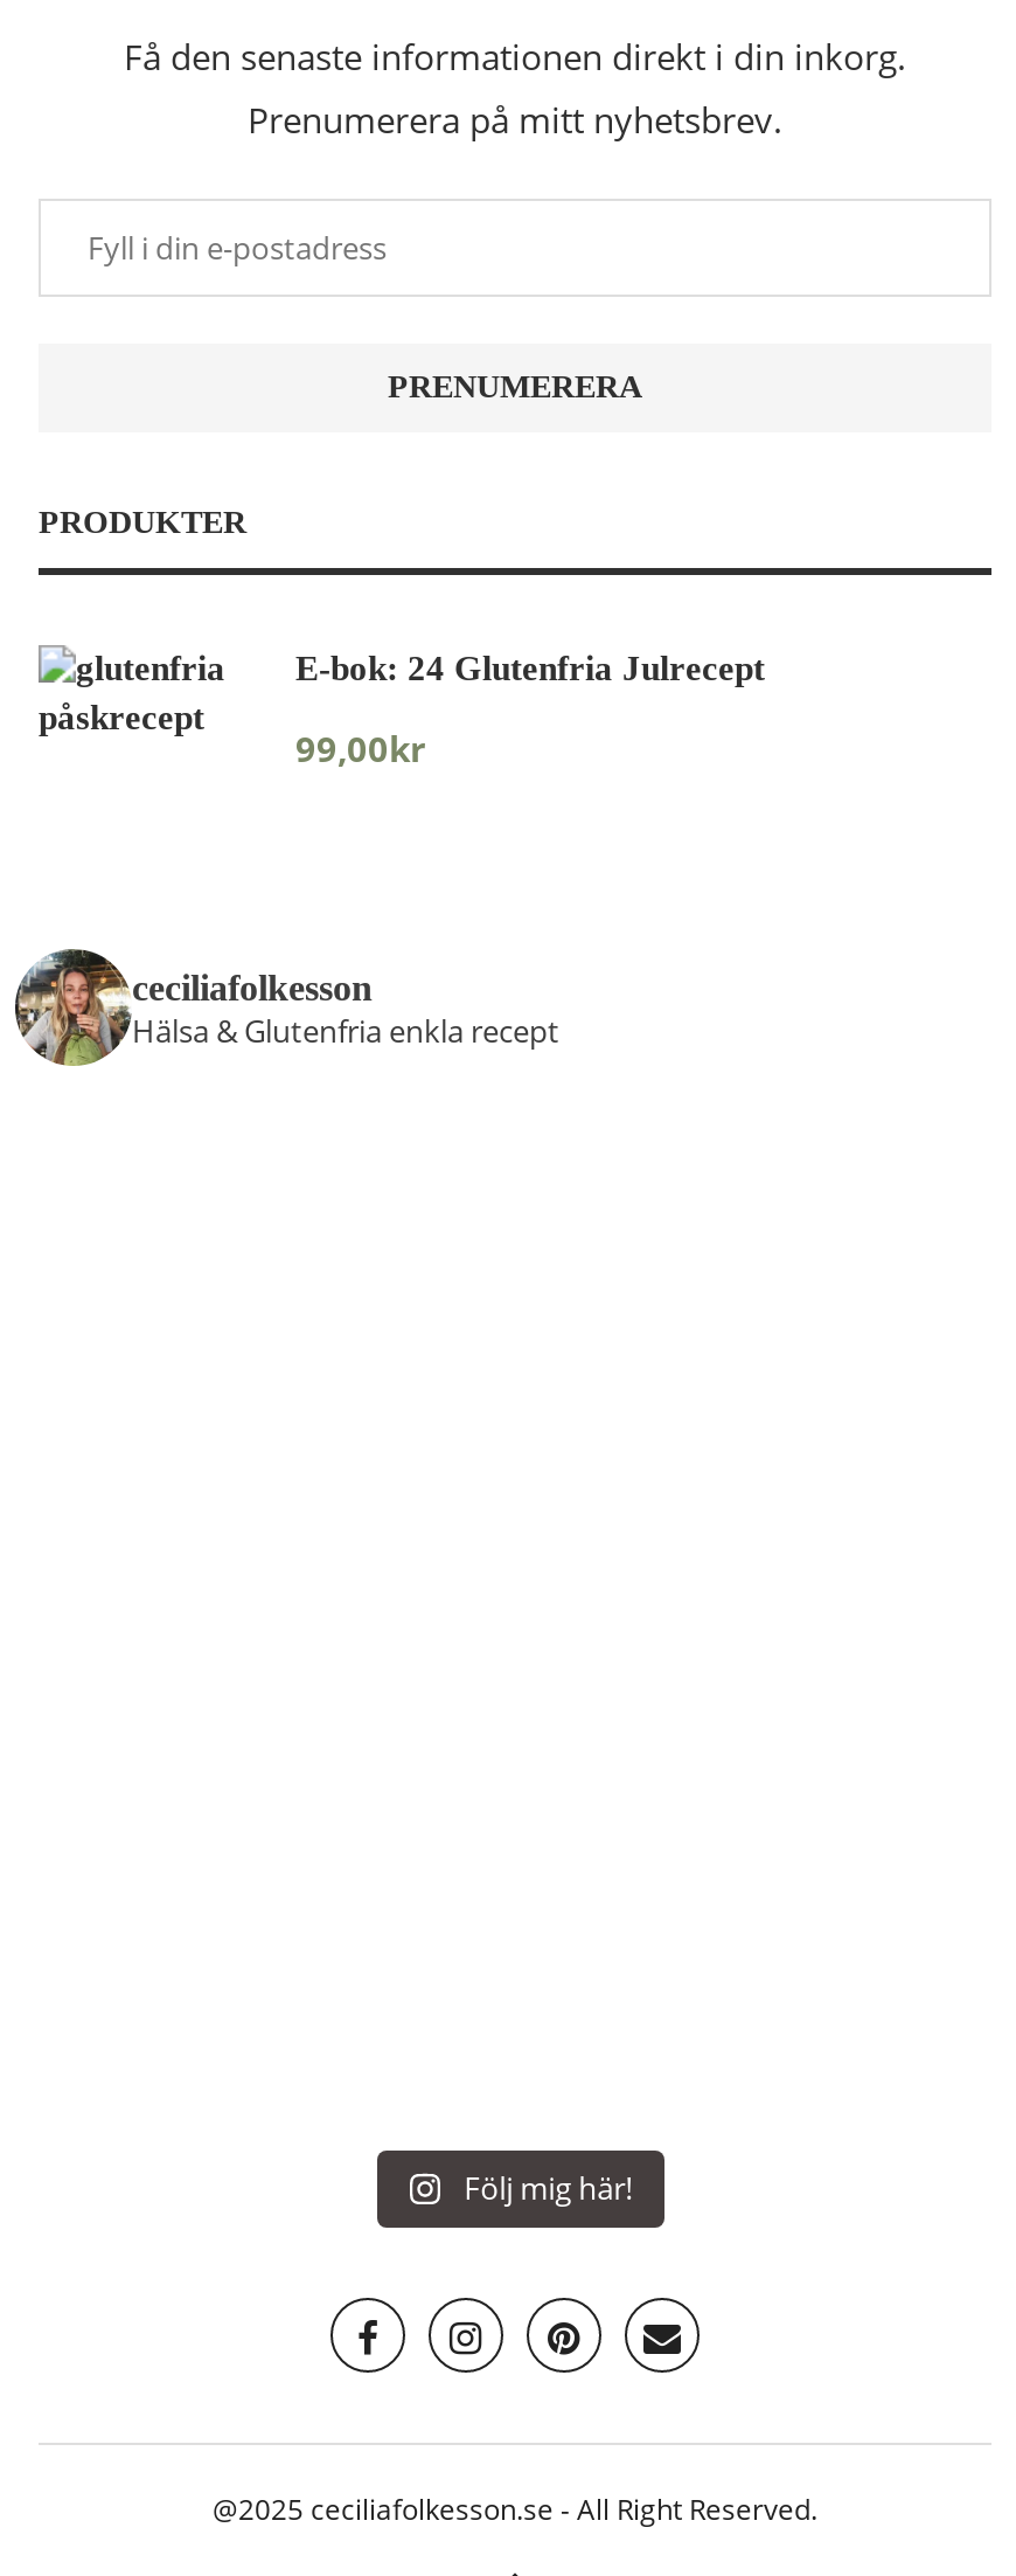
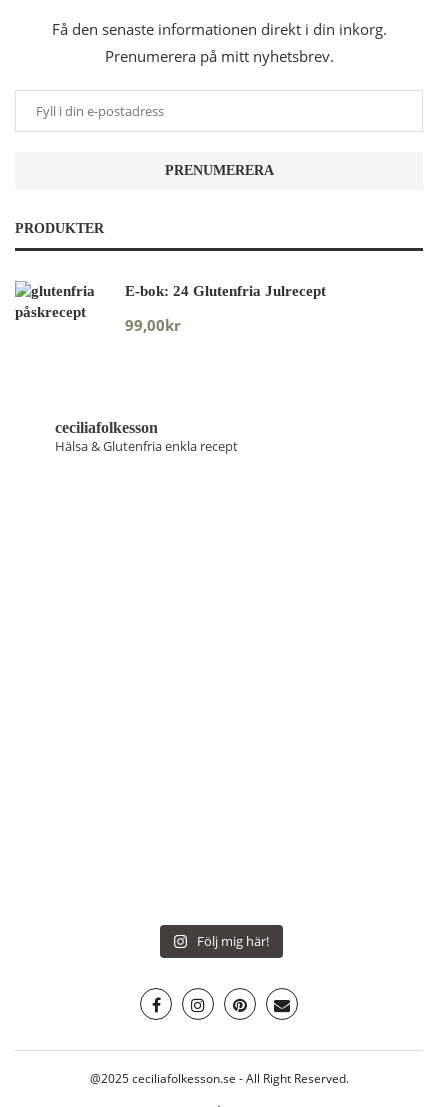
- [image]
